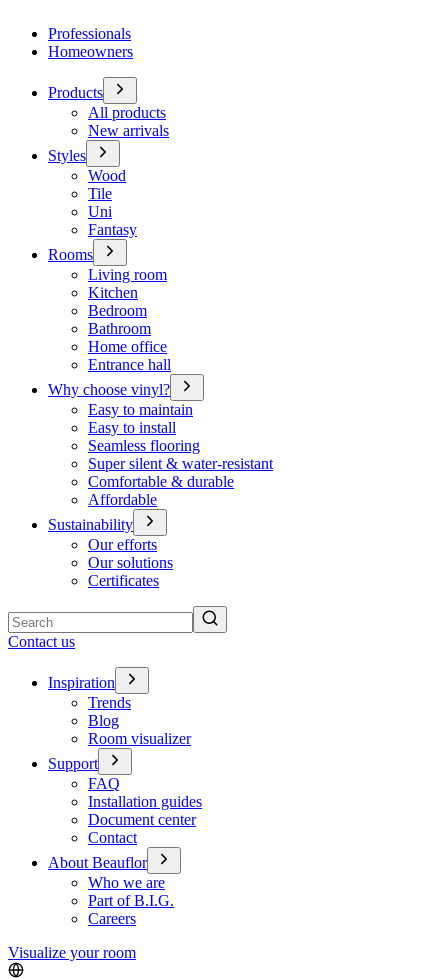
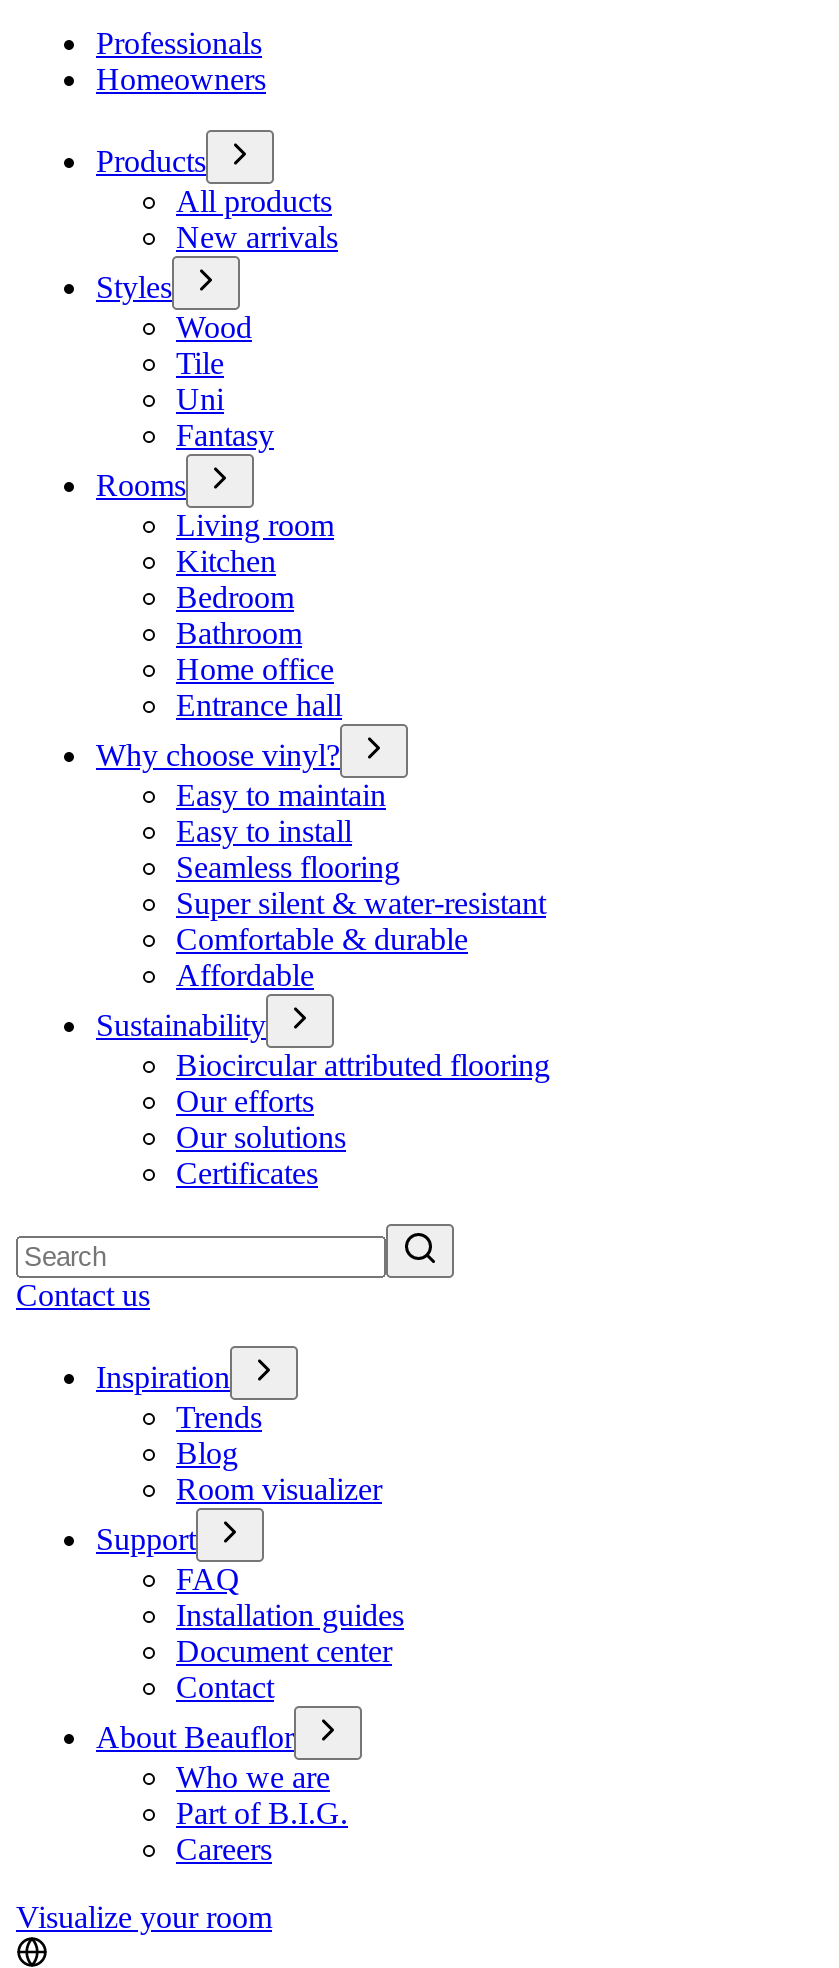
+ Biocircular attributed flooring
